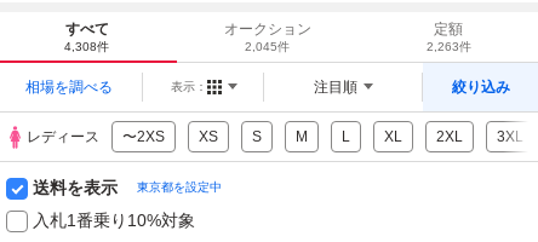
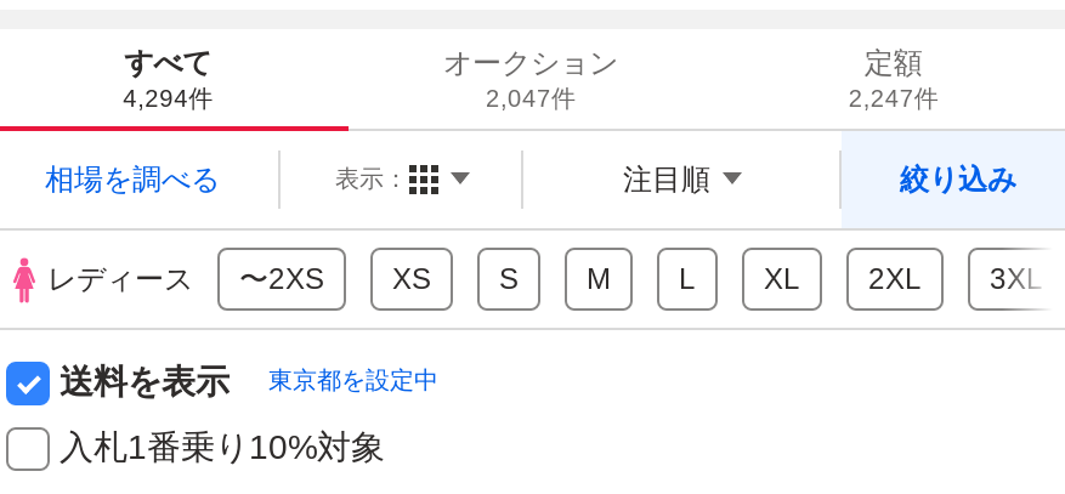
- 4,308件
+ 4,294件

- 2,045件
+ 2,047件

- 2,263件
+ 2,247件
